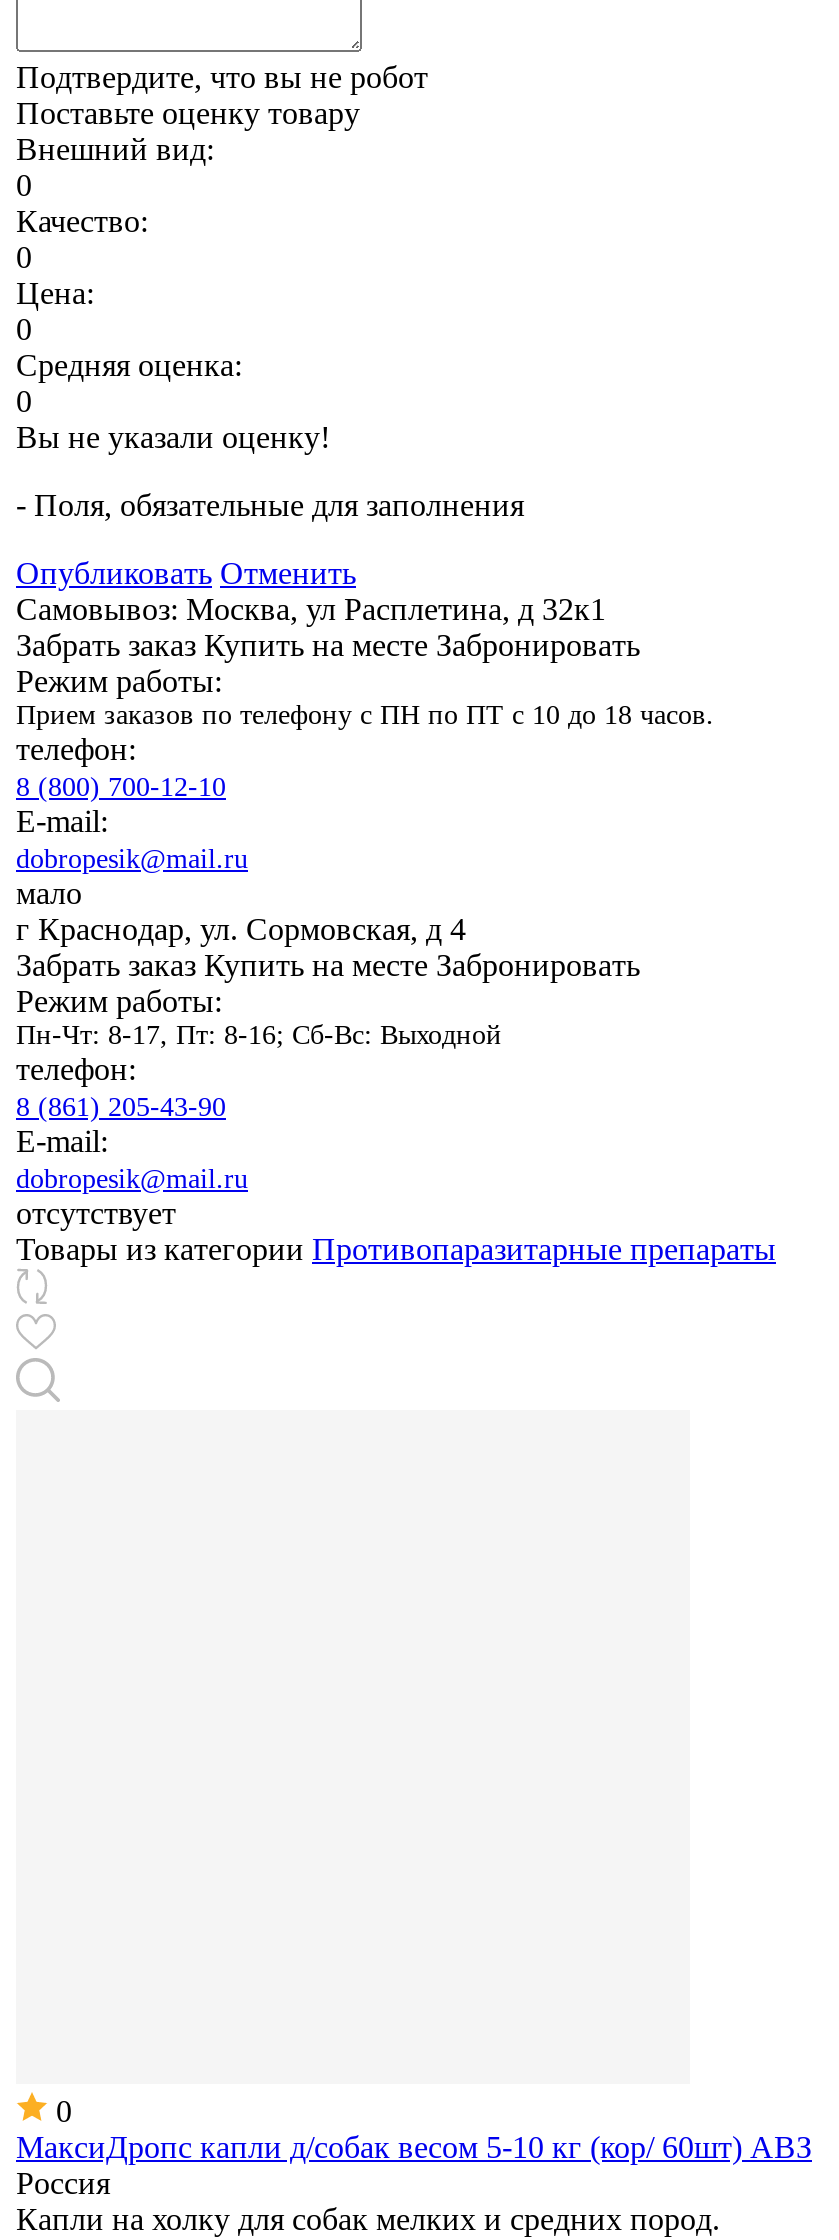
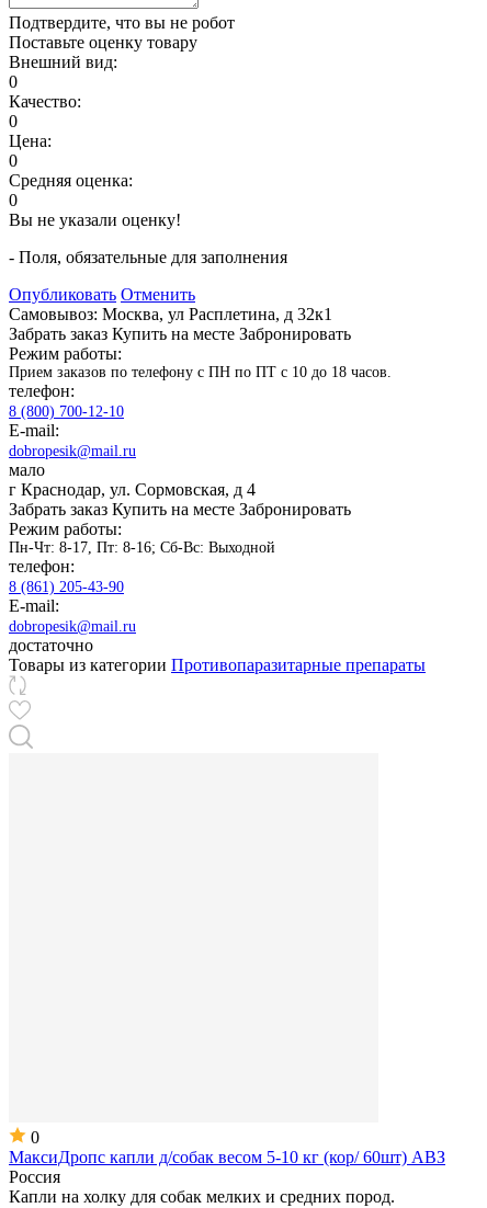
- отсутствует
+ достаточно
